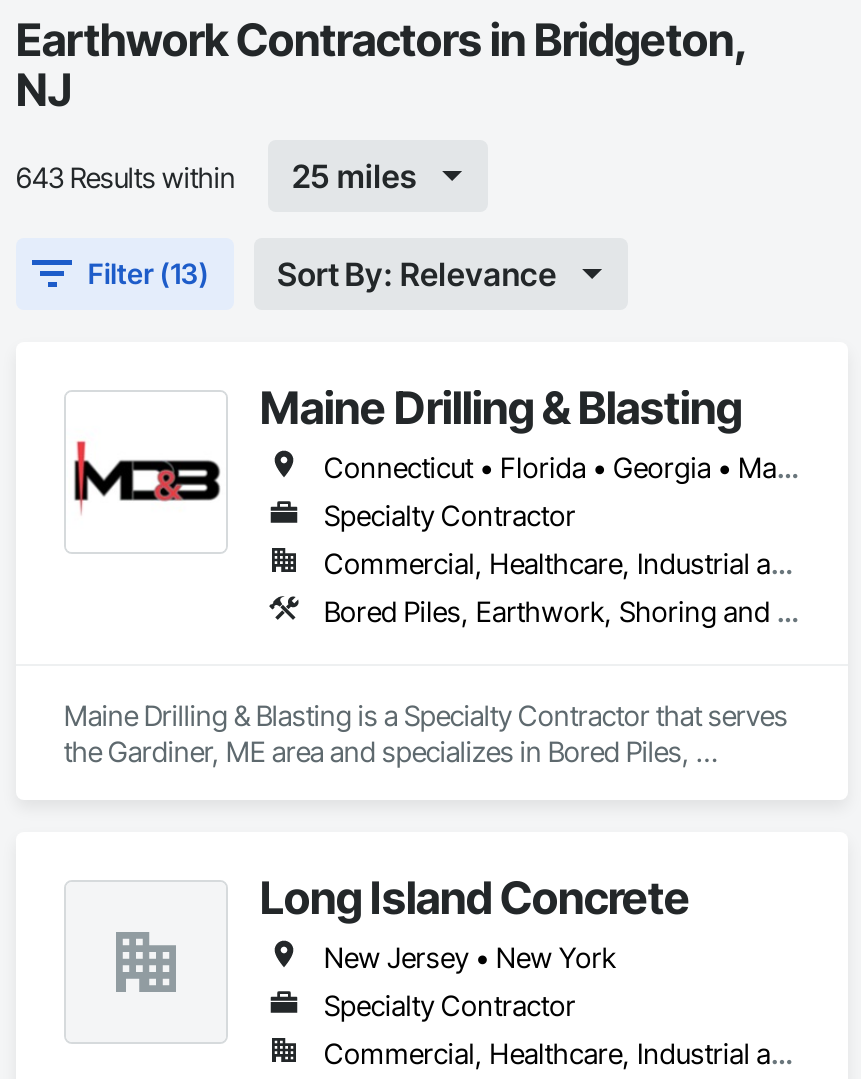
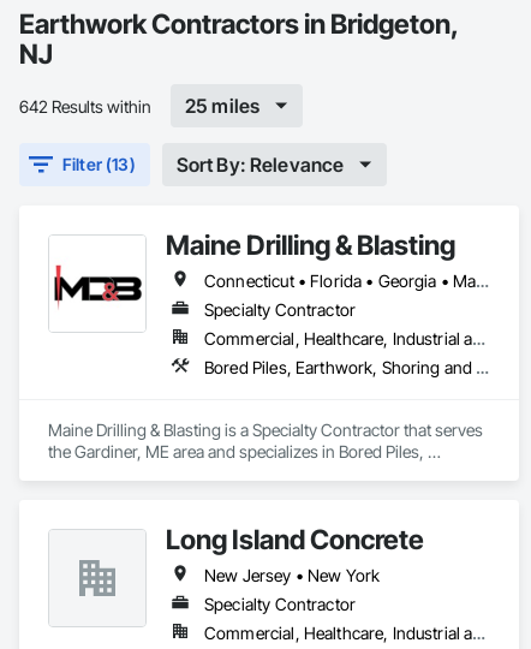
- 643 Results within
+ 642 Results within
